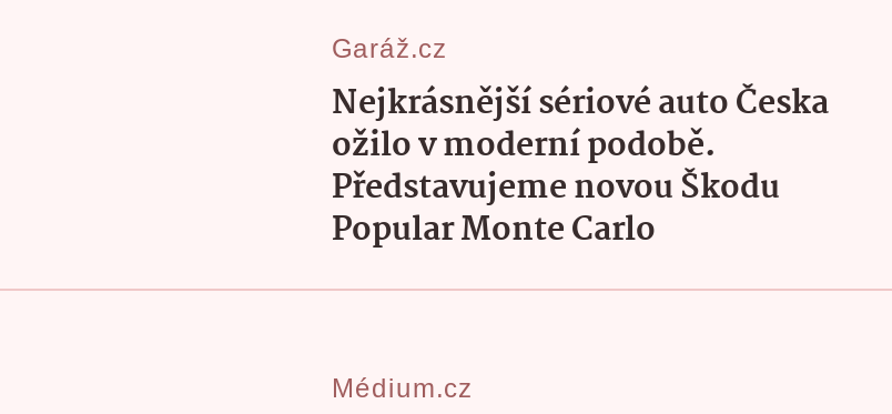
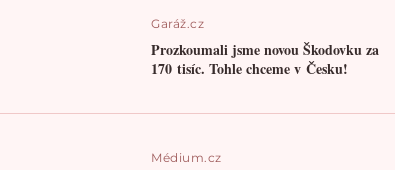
- Nejkrásnější sériové auto Česka
- ožilo v moderní podobě.
- Představujeme novou Škodu
- Popular Monte Carlo
+ Prozkoumali jsme novou Škodovku za
+ 170 tisíc. Tohle chceme v Česku!
